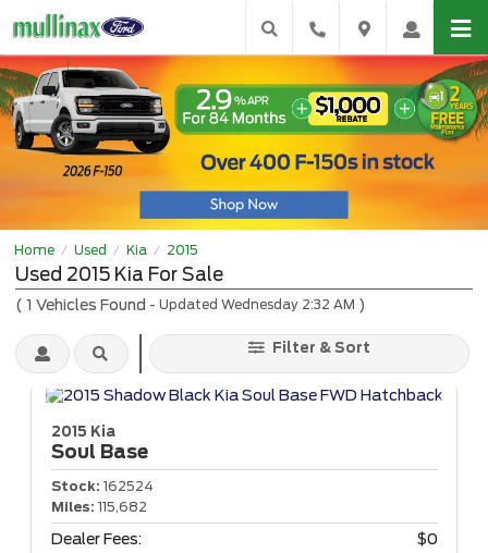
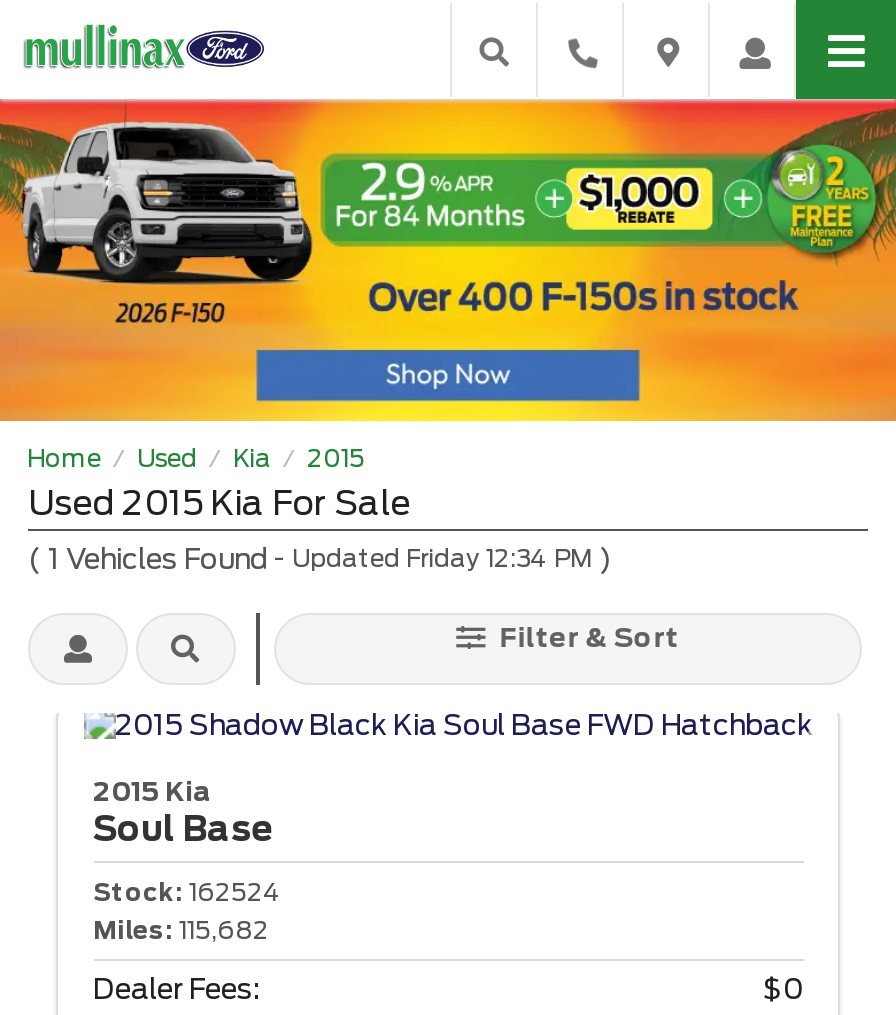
- (1 Vehicles Found - Updated Wednesday 2:32 AM)
+ (1 Vehicles Found - Updated Friday 12:34 PM)
